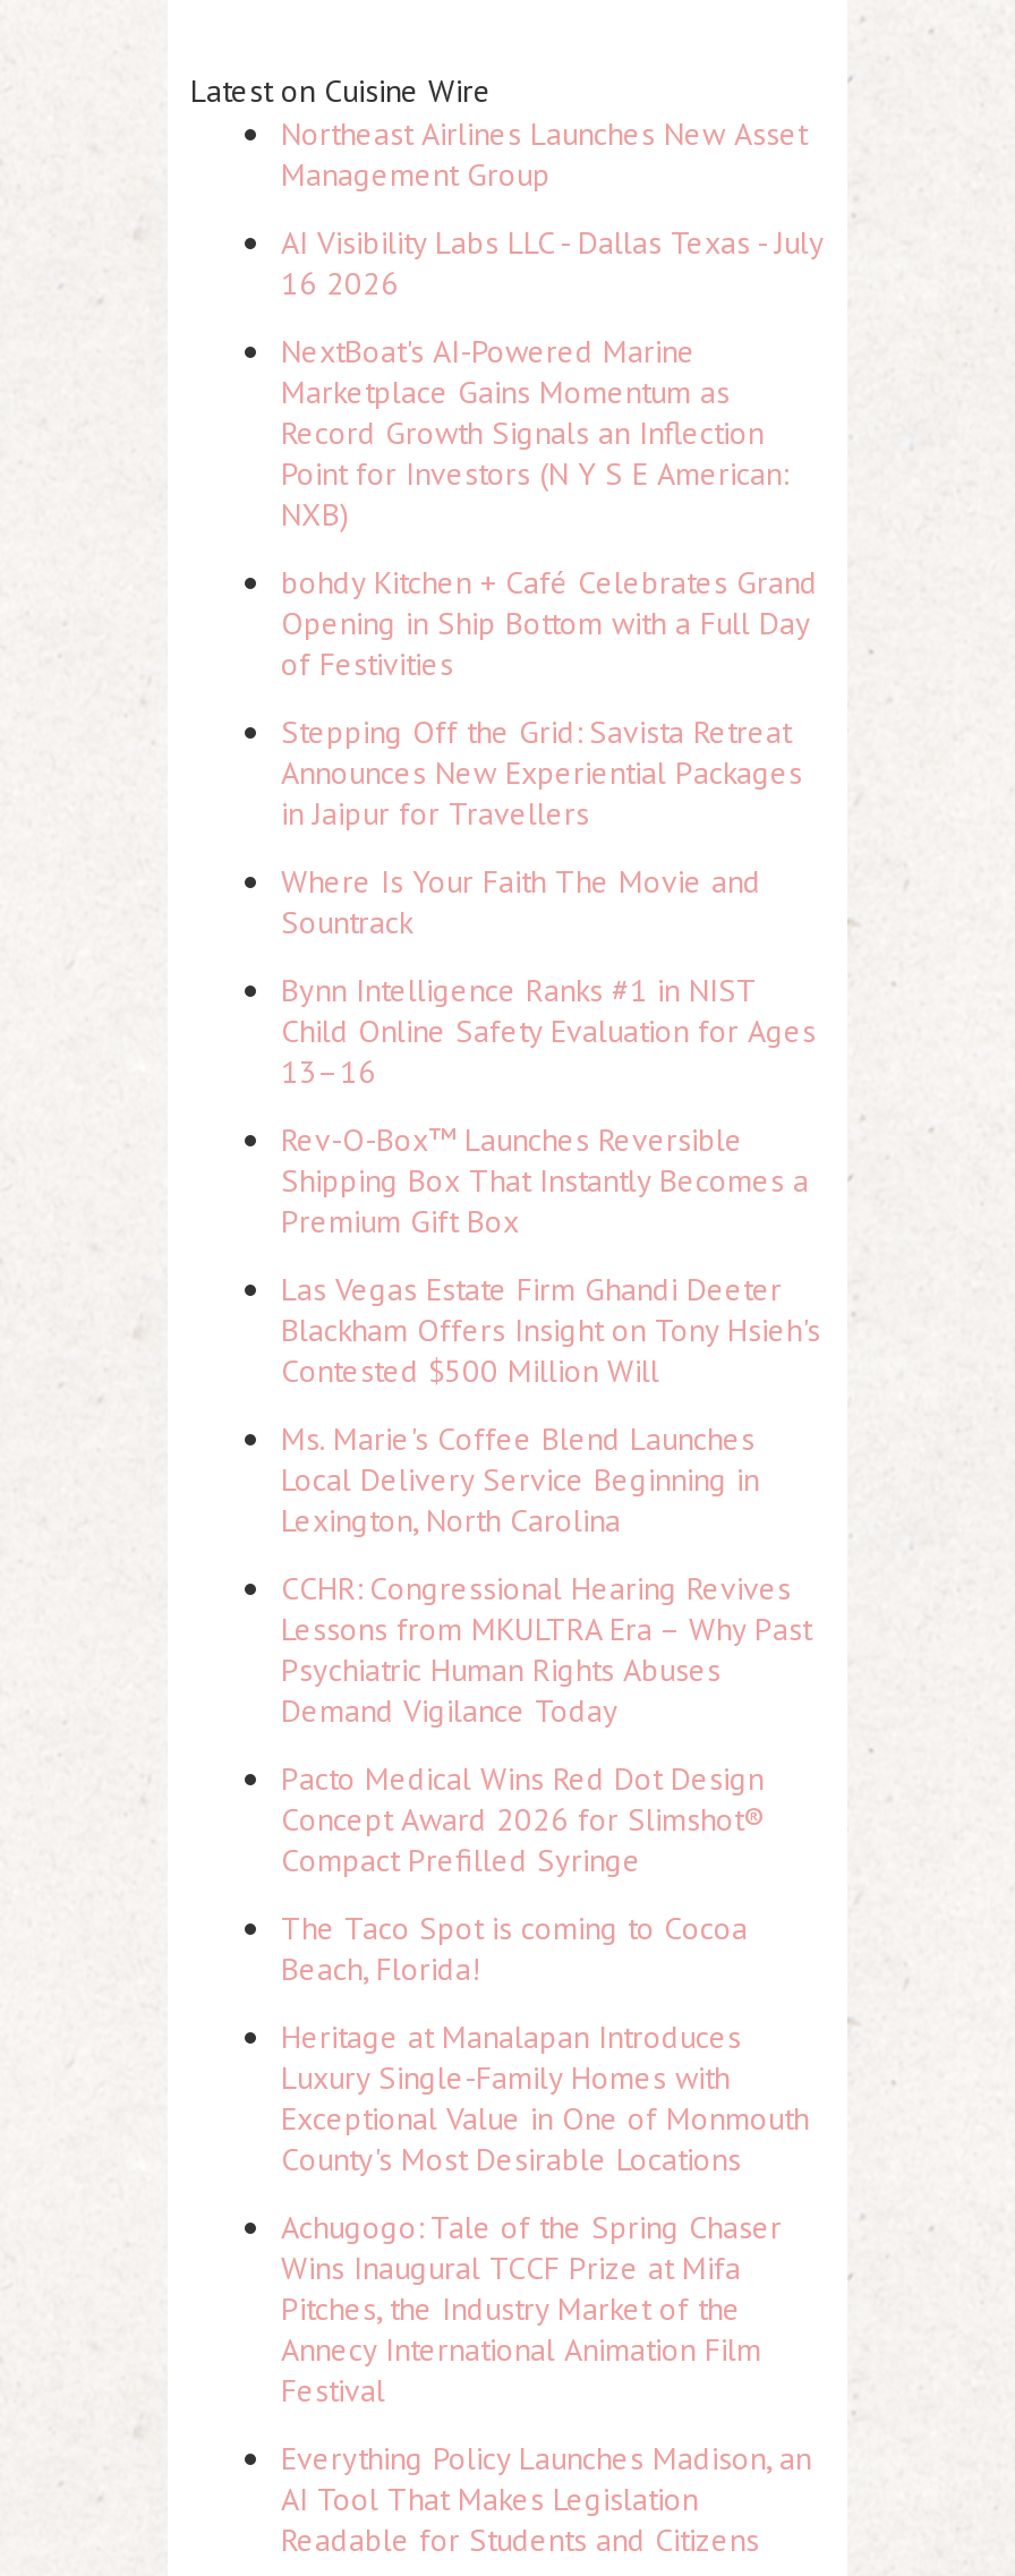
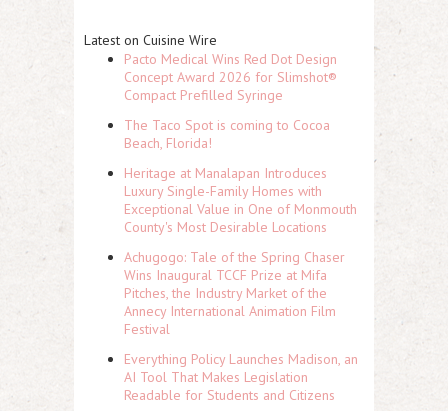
- Northeast Airlines Launches New Asset
- Management Group
- AI Visibility Labs LLC - Dallas Texas - July
- 16 2026
- NextBoat's AI-Powered Marine
- Marketplace Gains Momentum as
- Record Growth Signals an Inflection
- Point for Investors (N Y S E American:
- NXB)
- bohdy Kitchen + Café Celebrates Grand
- Opening in Ship Bottom with a Full Day
- of Festivities
- Stepping Off the Grid: Savista Retreat
- Announces New Experiential Packages
- in Jaipur for Travellers
- Where Is Your Faith The Movie and
- Sountrack
- Bynn Intelligence Ranks #1 in NIST
- Child Online Safety Evaluation for Ages
- 13–16
- Rev-O-Box™ Launches Reversible
- Shipping Box That Instantly Becomes a
- Premium Gift Box
- Las Vegas Estate Firm Ghandi Deeter
- Blackham Offers Insight on Tony Hsieh's
- Contested $500 Million Will
- Ms. Marie's Coffee Blend Launches
- Local Delivery Service Beginning in
- Lexington, North Carolina
- CCHR: Congressional Hearing Revives
- Lessons from MKULTRA Era – Why Past
- Psychiatric Human Rights Abuses
- Demand Vigilance Today
